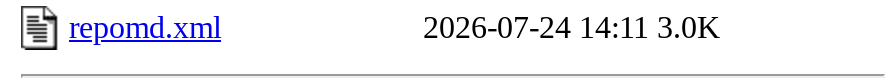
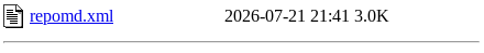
- 2026-07-24 14:11 3.0K
+ 2026-07-21 21:41 3.0K
